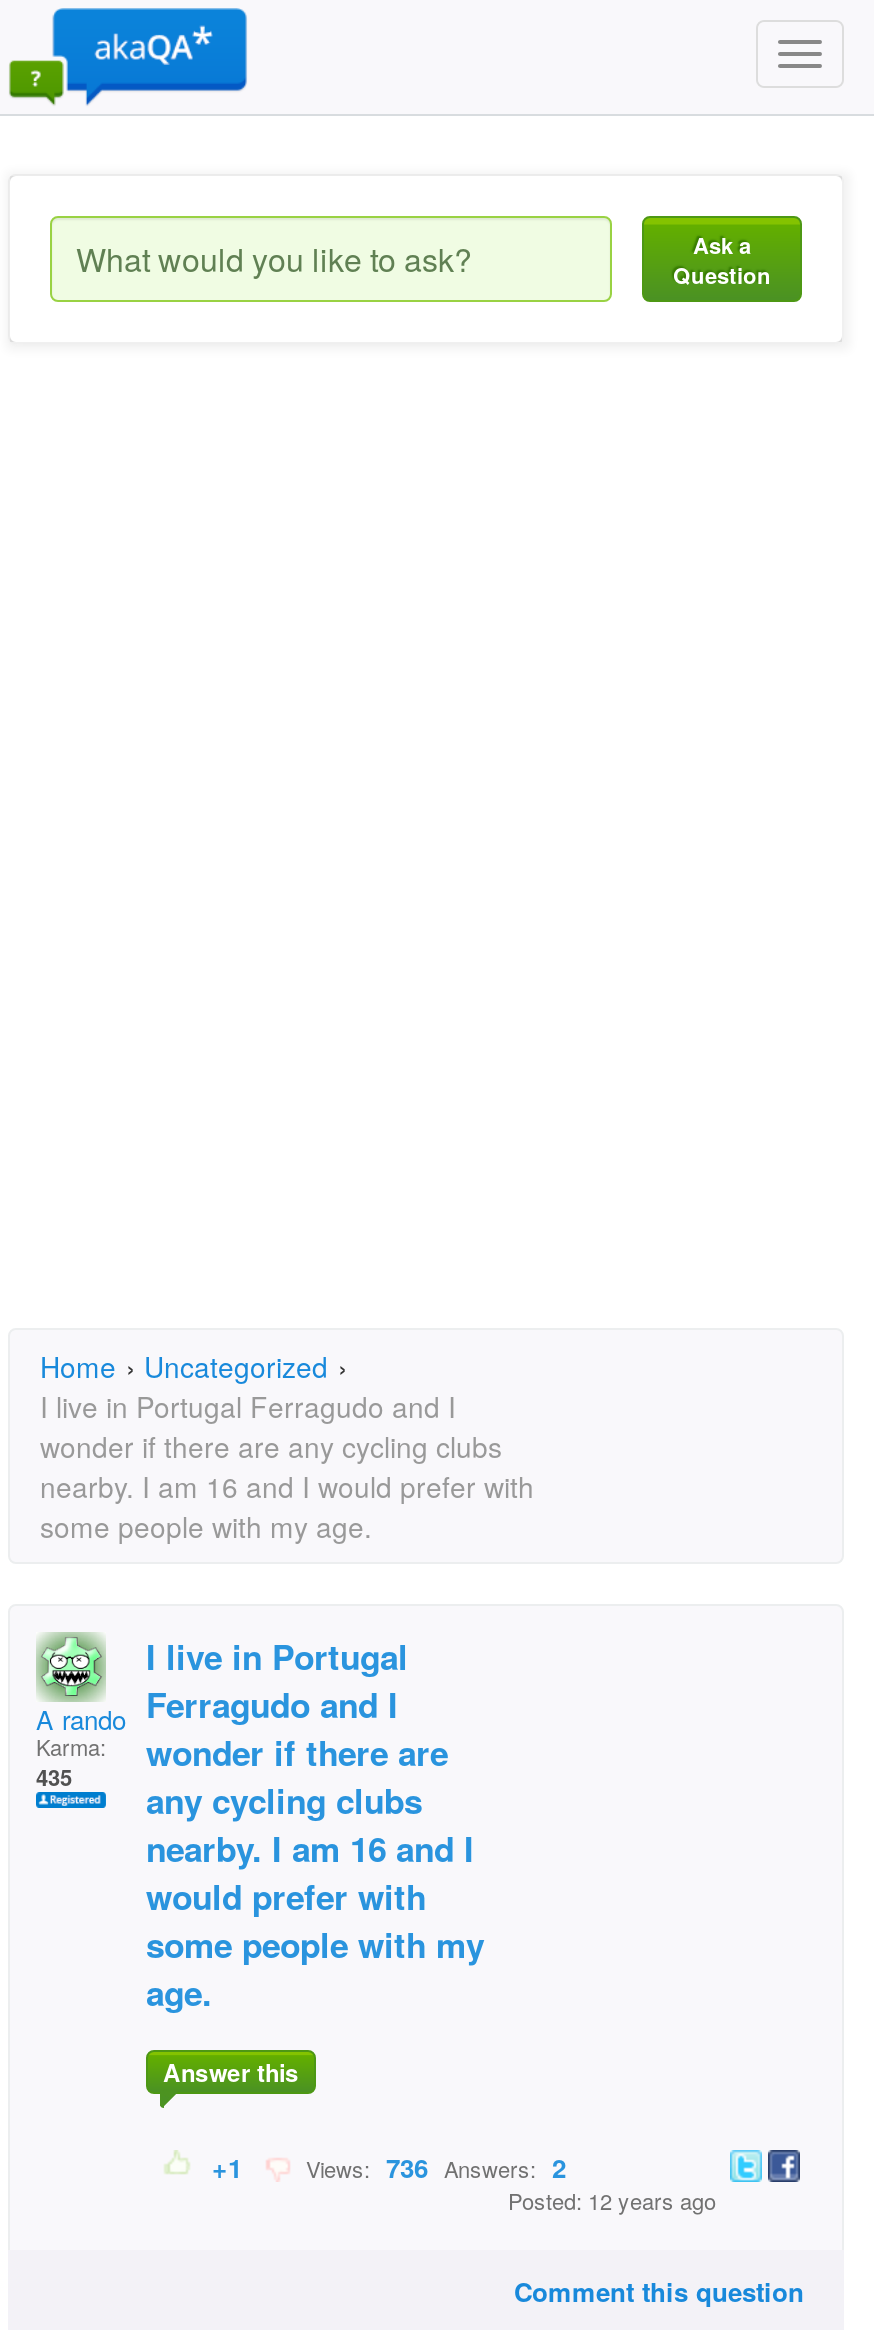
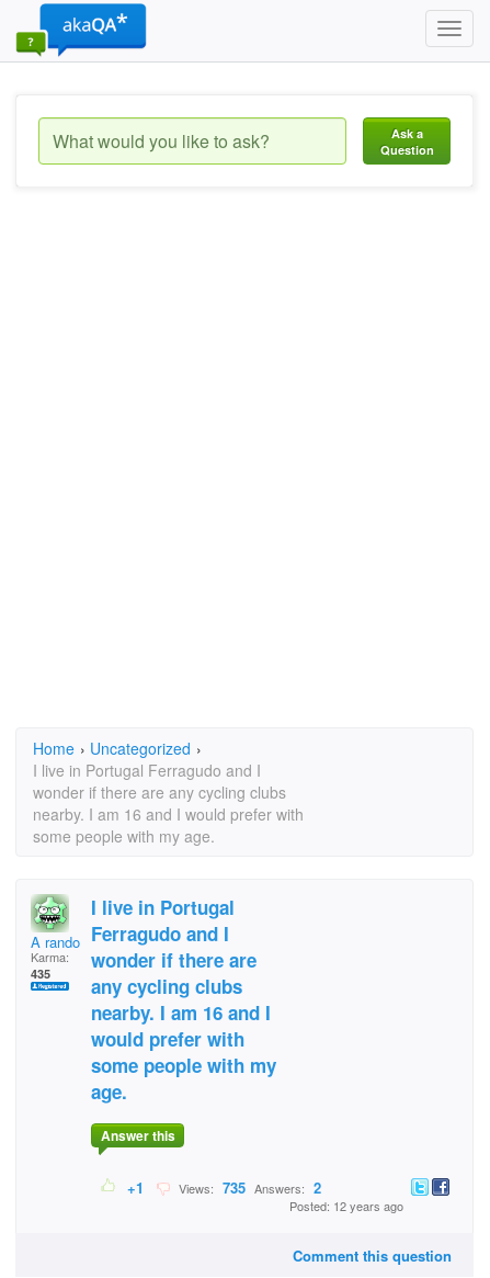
- Views: 736 Answers: 2
+ Views: 735 Answers: 2
